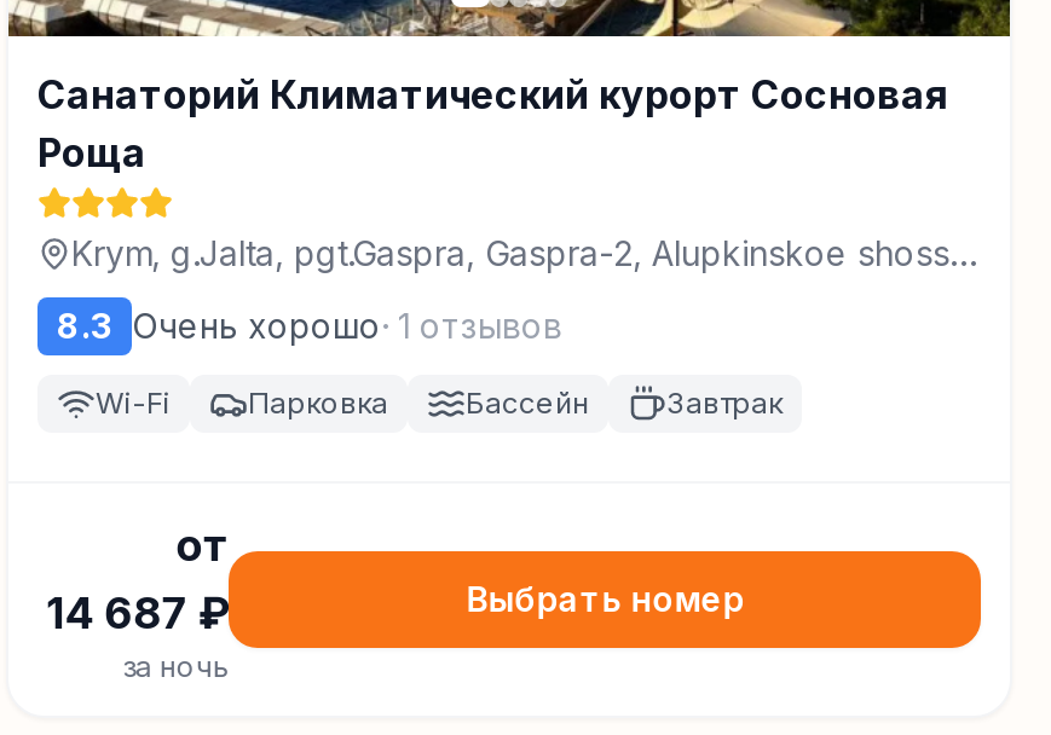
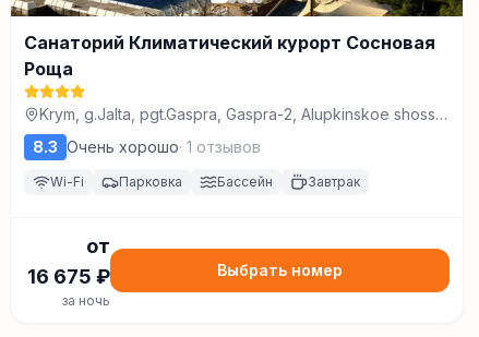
- 14 687 ₽
+ 16 675 ₽
